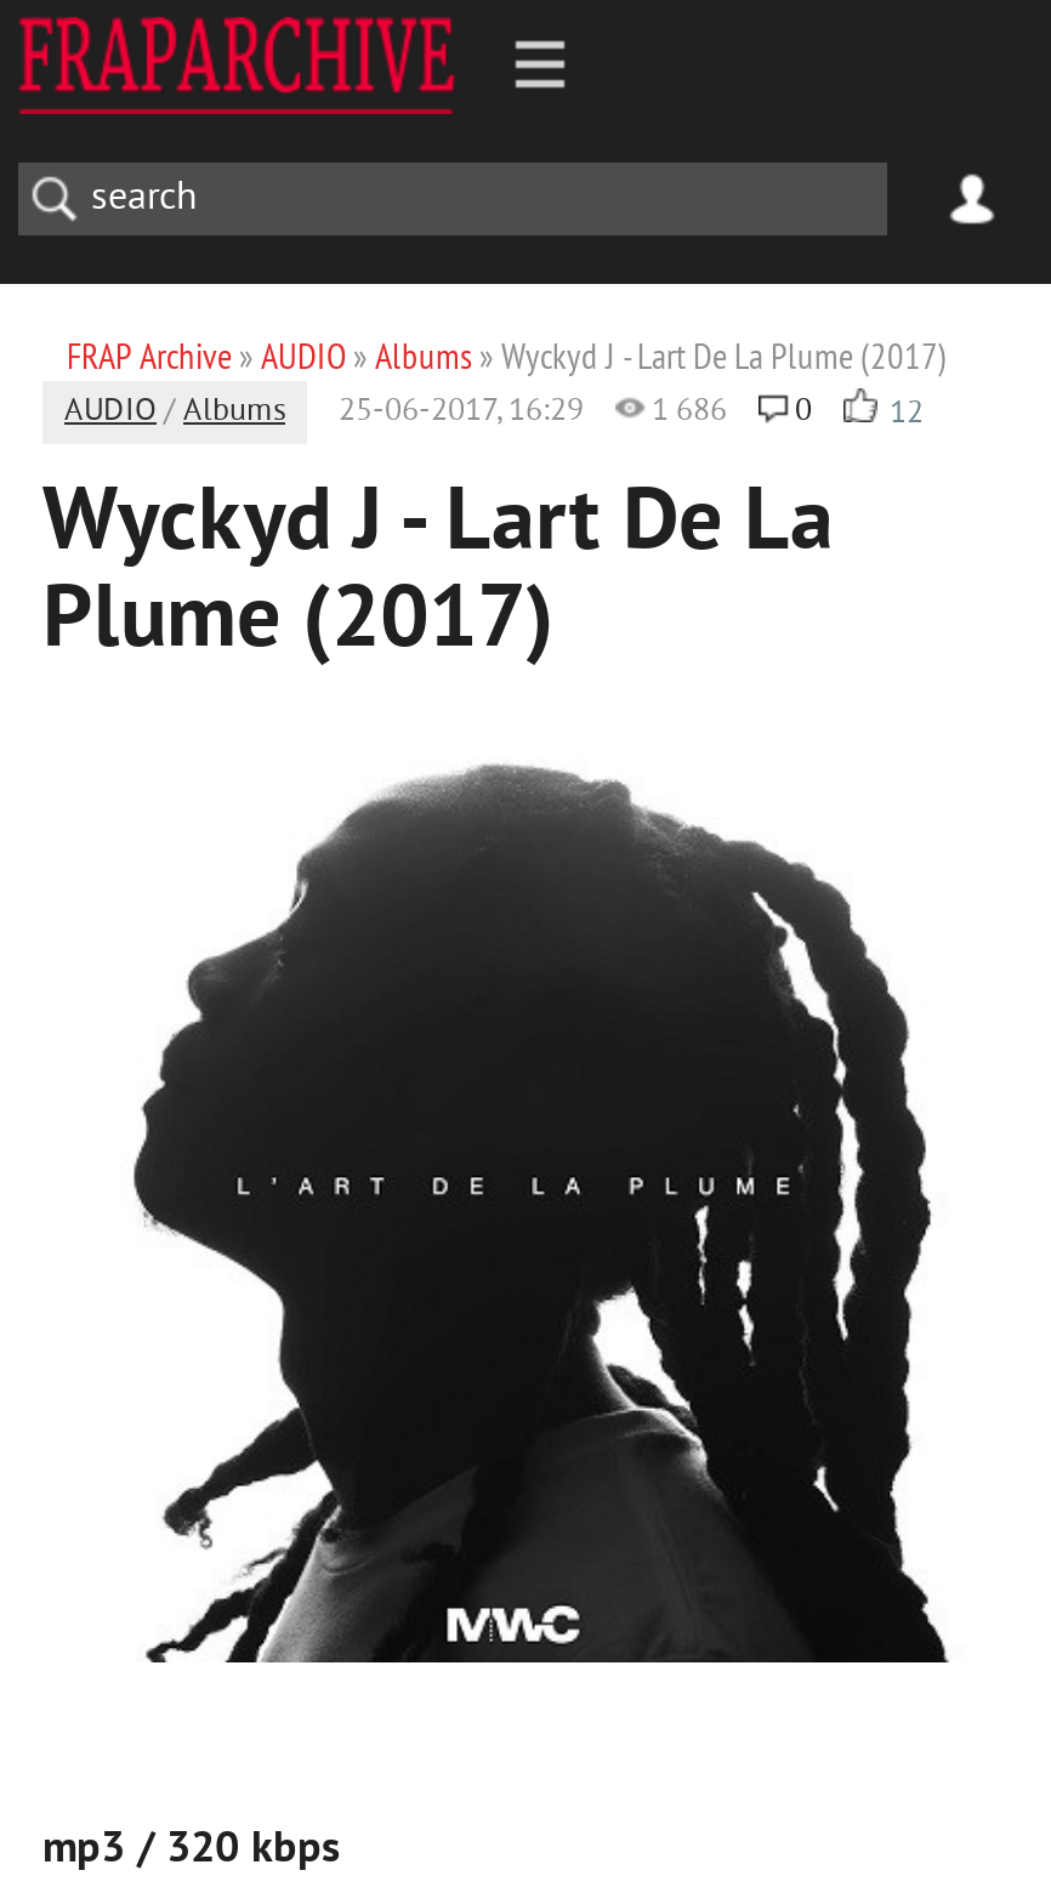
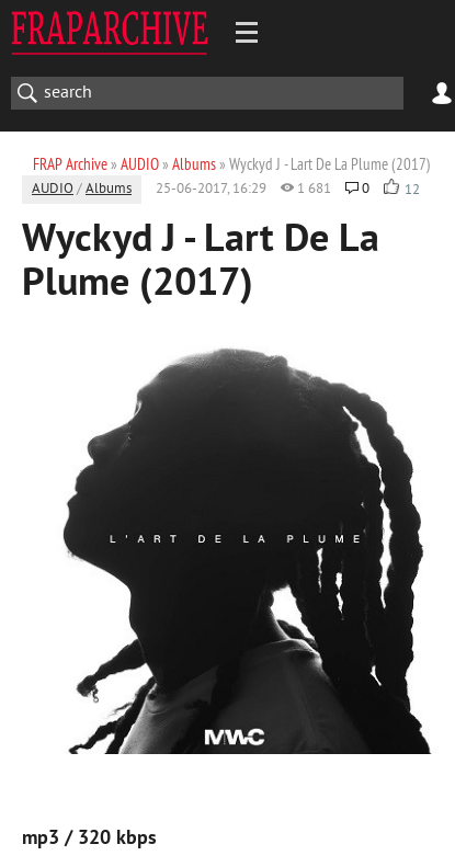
- AUDIO / Albums 25-06-2017, 16:29 1 686 0 12
+ AUDIO / Albums 25-06-2017, 16:29 1 681 0 12
